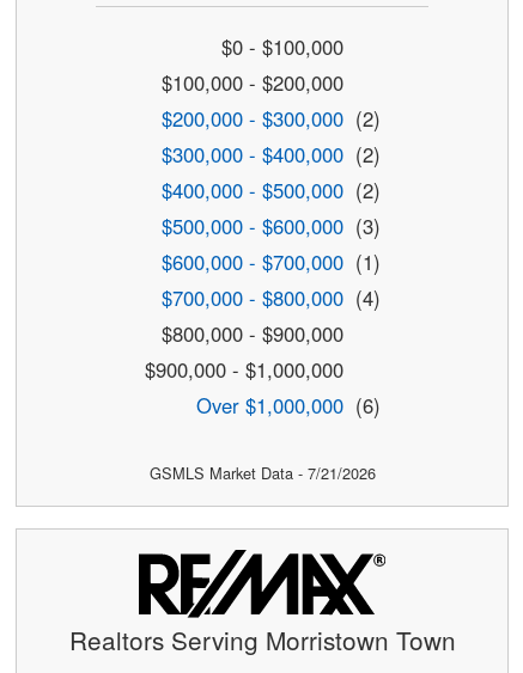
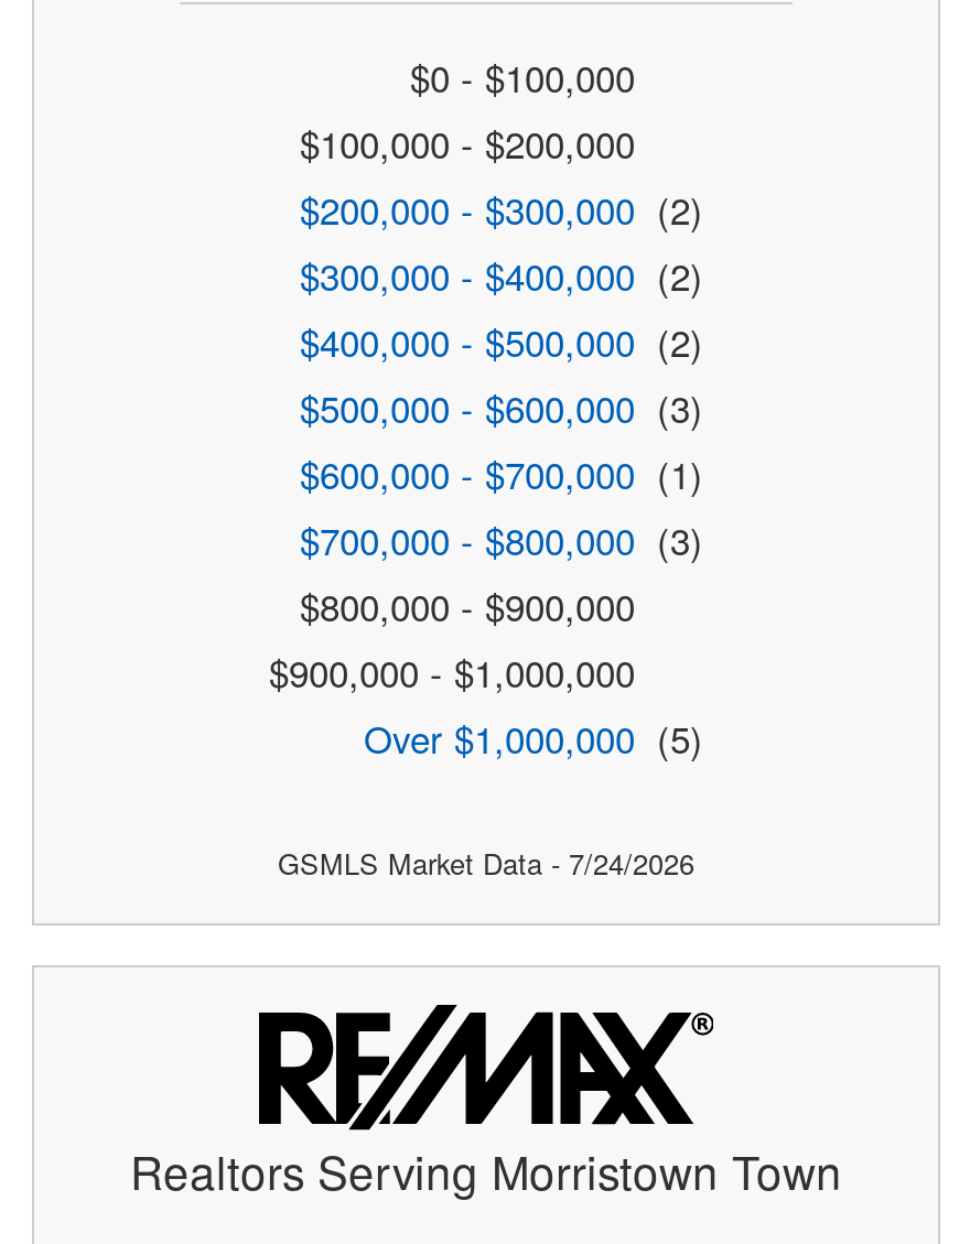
- $700,000 - $800,000 (4)
+ $700,000 - $800,000 (3)

- Over $1,000,000 (6)
+ Over $1,000,000 (5)

- GSMLS Market Data - 7/21/2026
+ GSMLS Market Data - 7/24/2026
